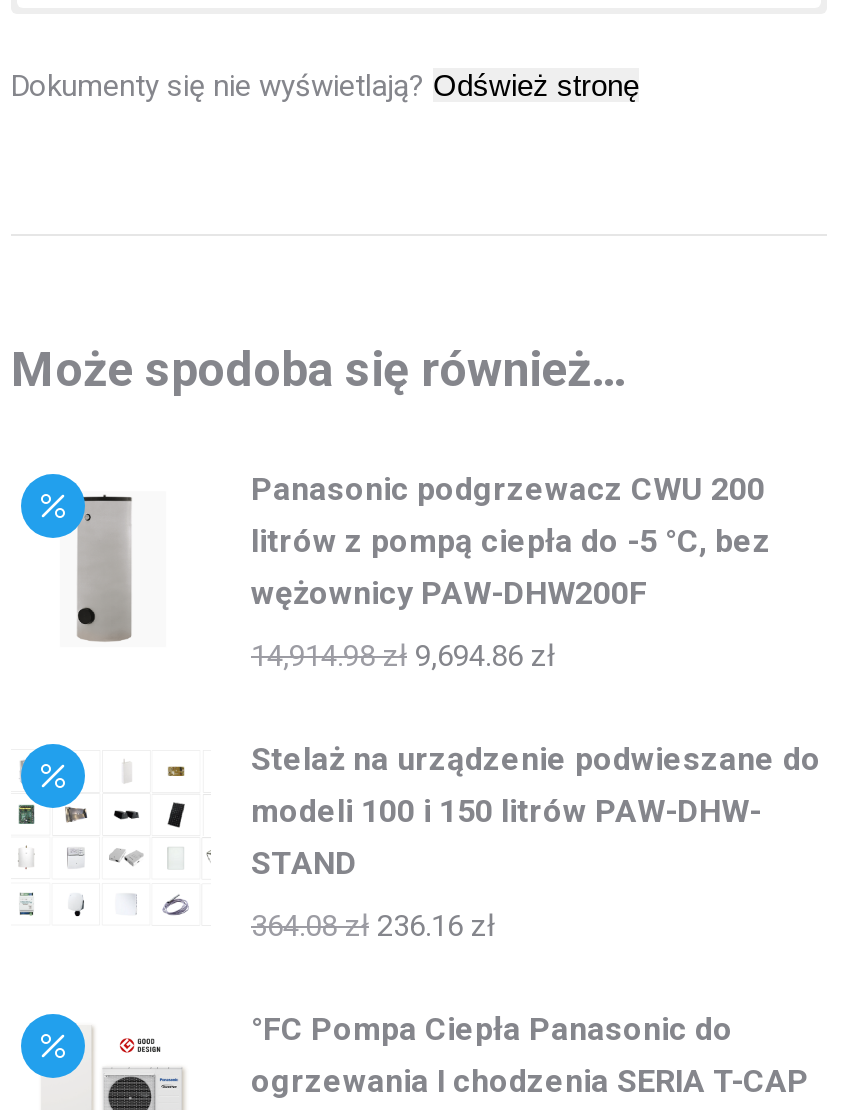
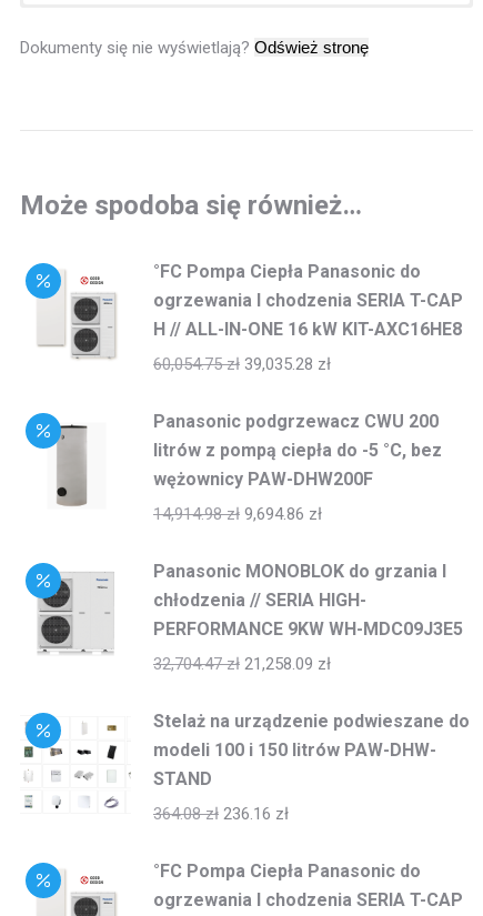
+ [image]
+ °FC Pompa Ciepła Panasonic do
+ ogrzewania I chodzenia SERIA T-CAP
+ H // ALL-IN-ONE 16 kW KIT-AXC16HE8
+ 60,054.75zł 39,035.28 zł

+ [image]
+ Panasonic MONOBLOK do grzania I
+ chłodzenia // SERIA HIGH-
+ PERFORMANCE 9KW WH-MDC09J3E5
+ 32,704.47zł 21,258.09 zł
